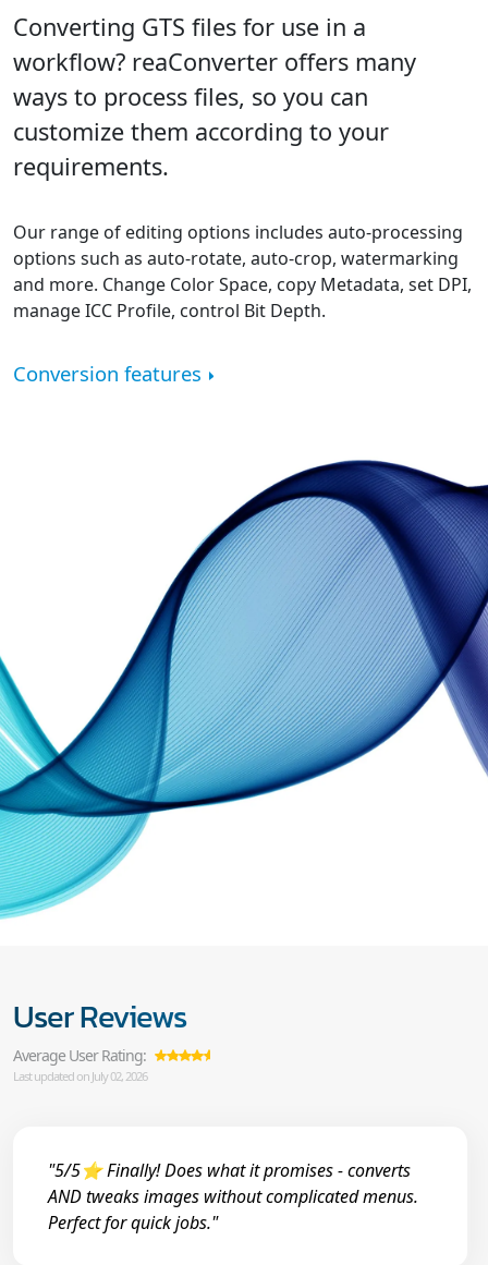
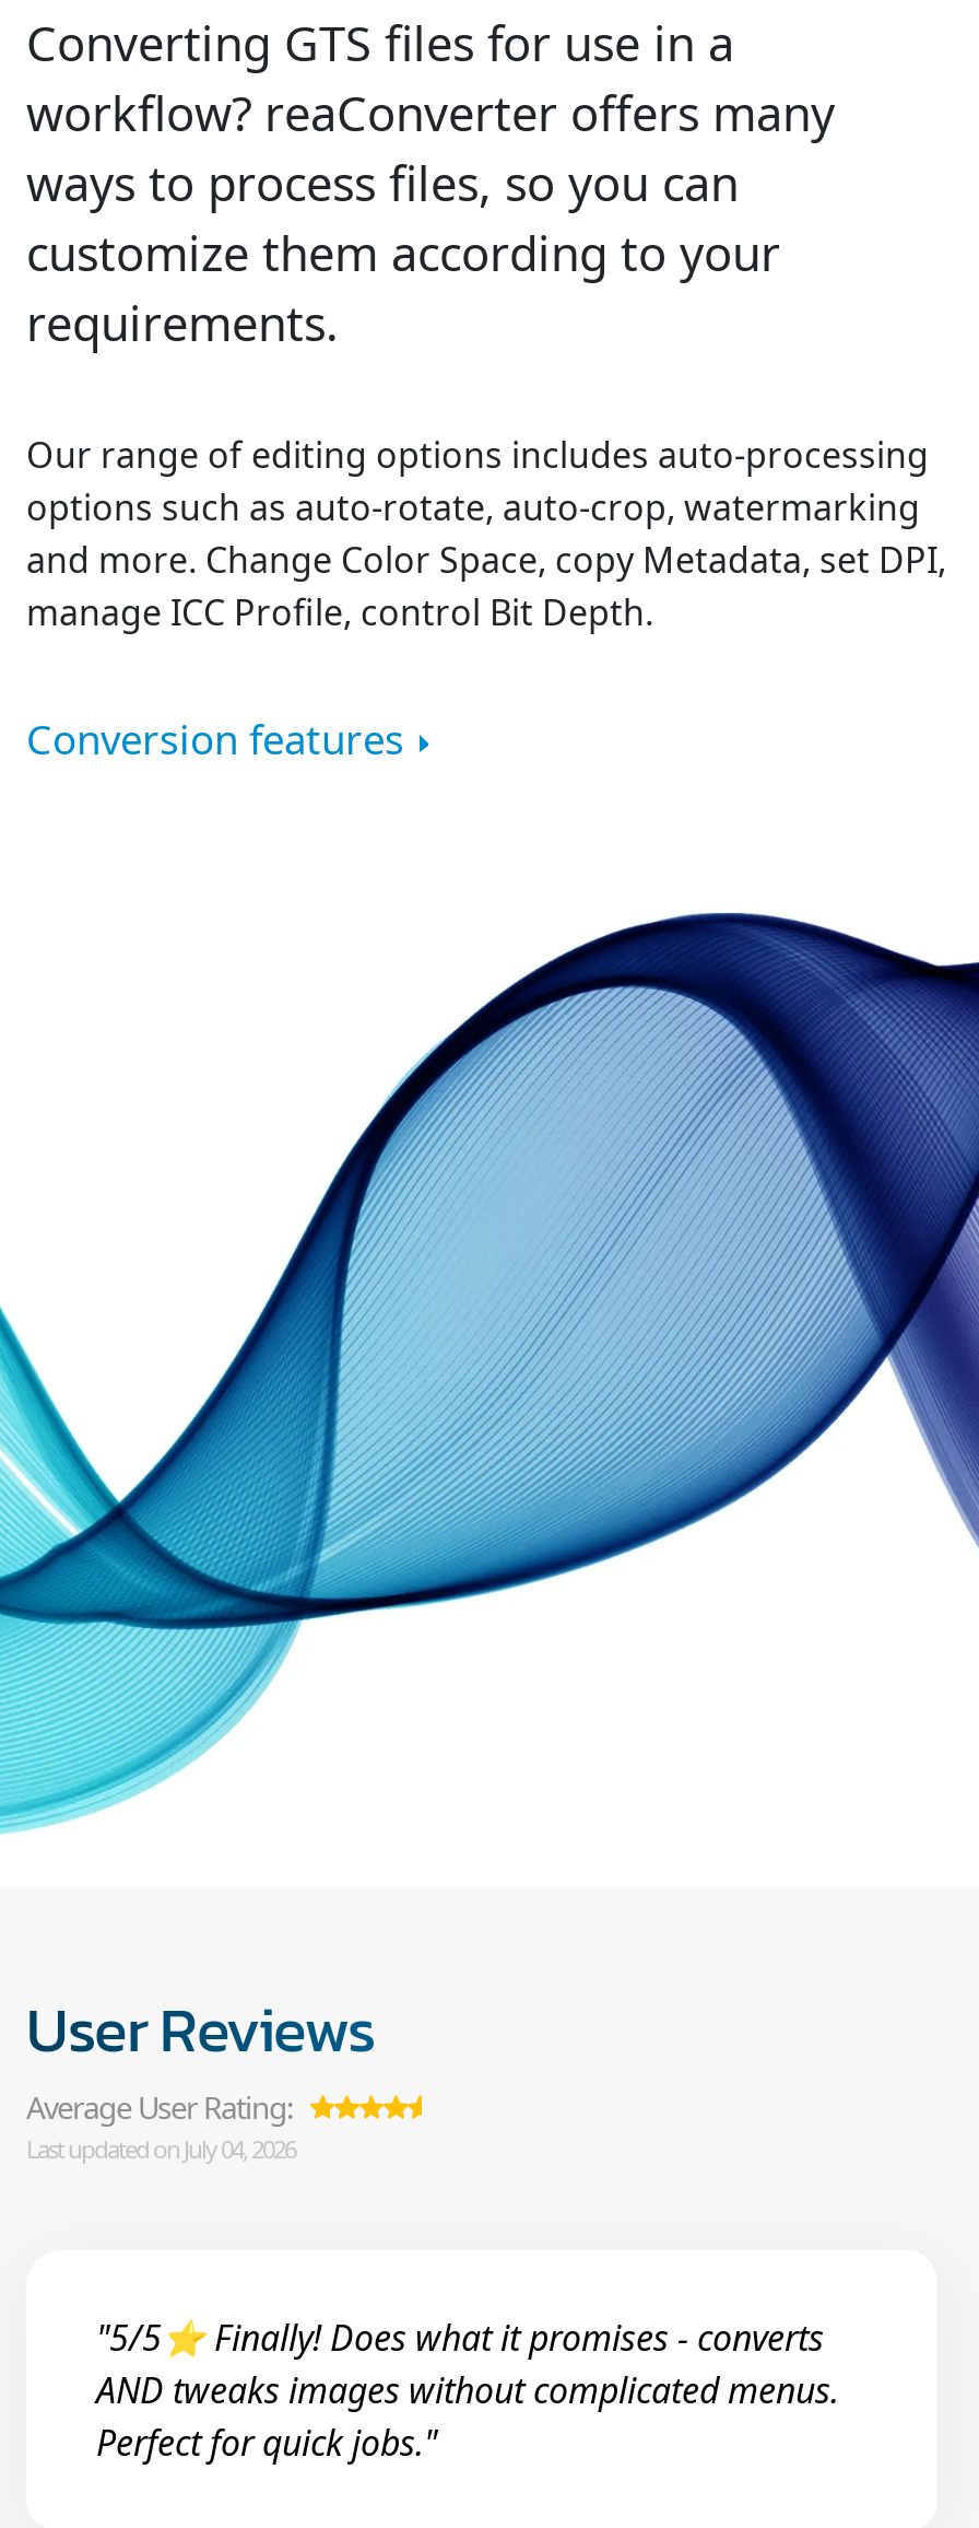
- Last updated on July 02, 2026
+ Last updated on July 04, 2026
